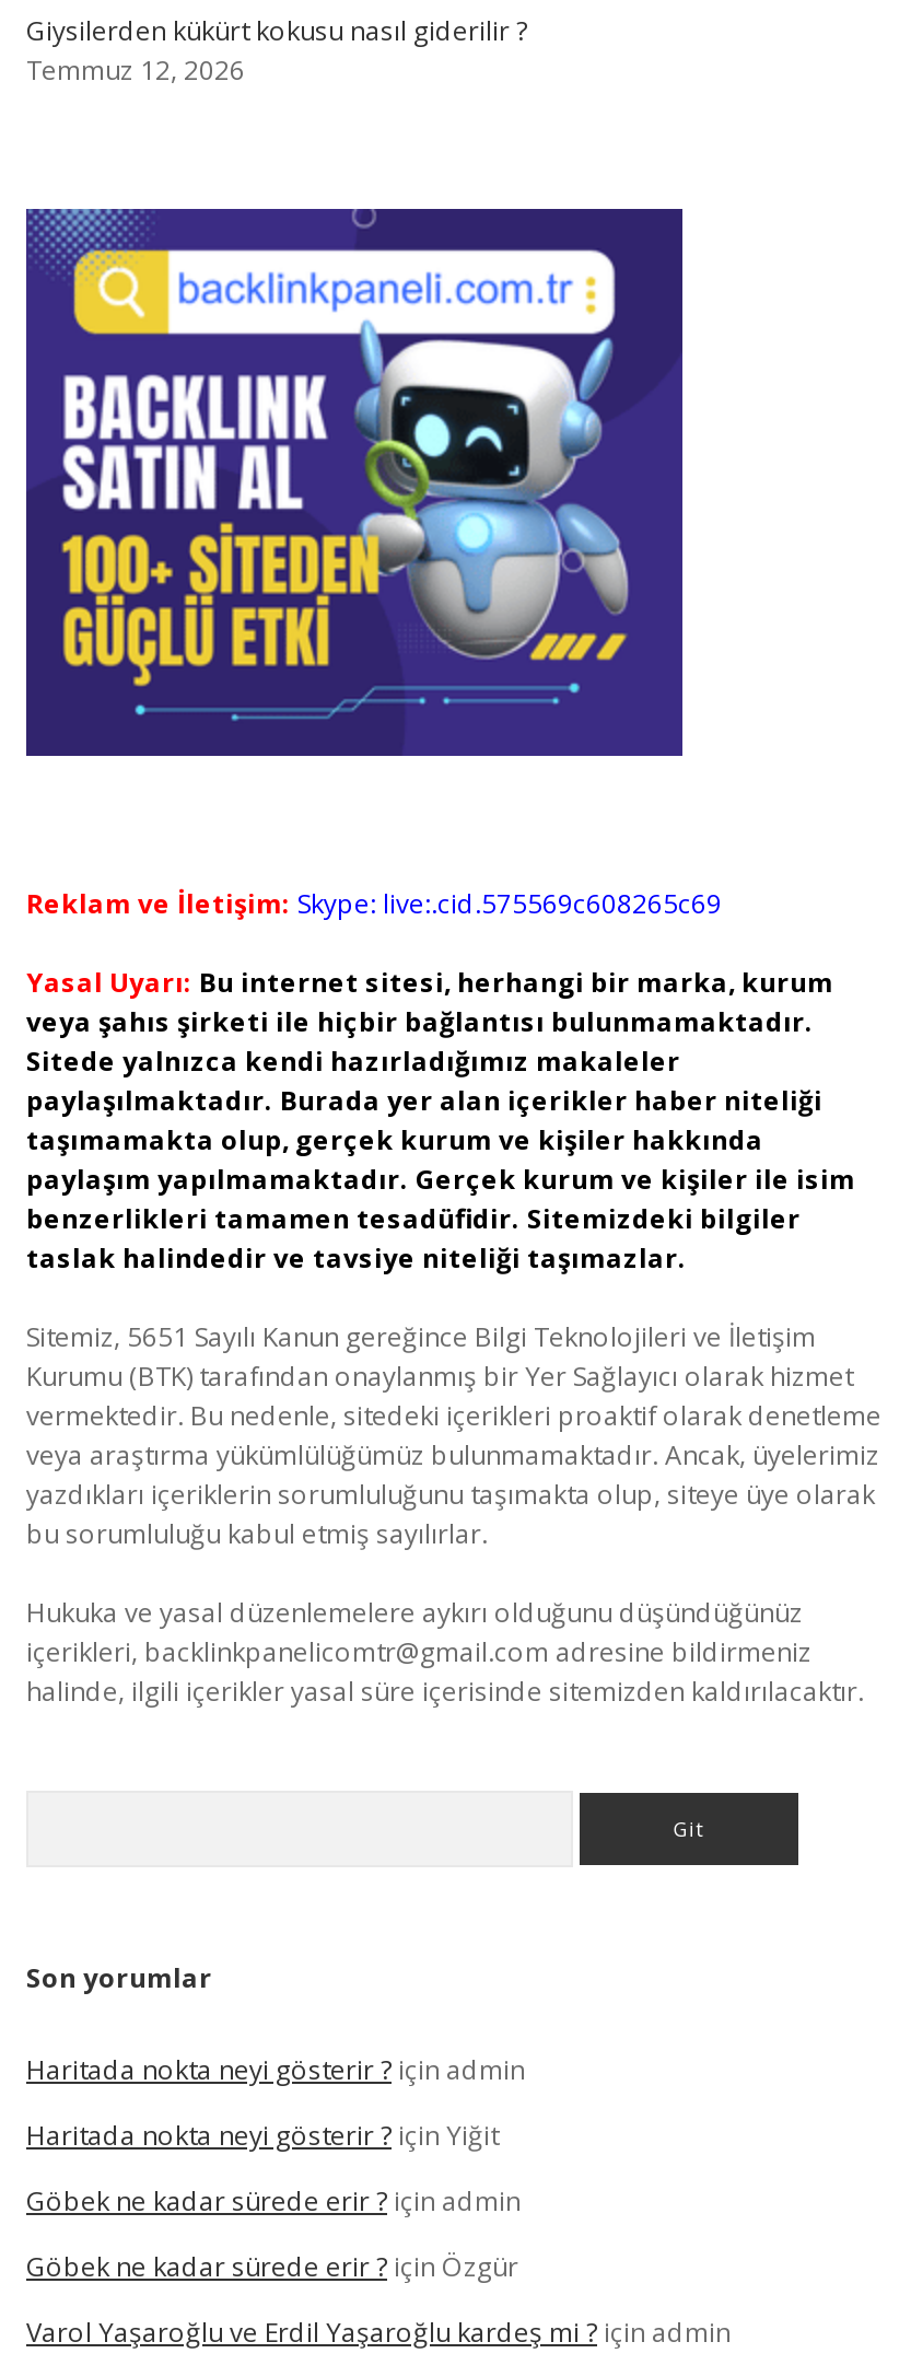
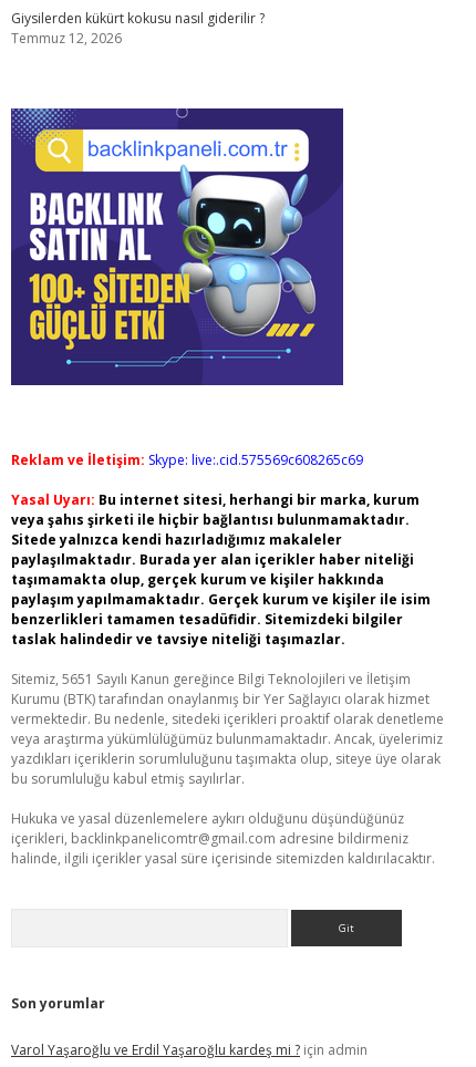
- Haritada nokta neyi gösterir ? için admin
- Haritada nokta neyi gösterir ? için Yiğit
- Göbek ne kadar sürede erir ? için admin
- Göbek ne kadar sürede erir ? için Özgür
